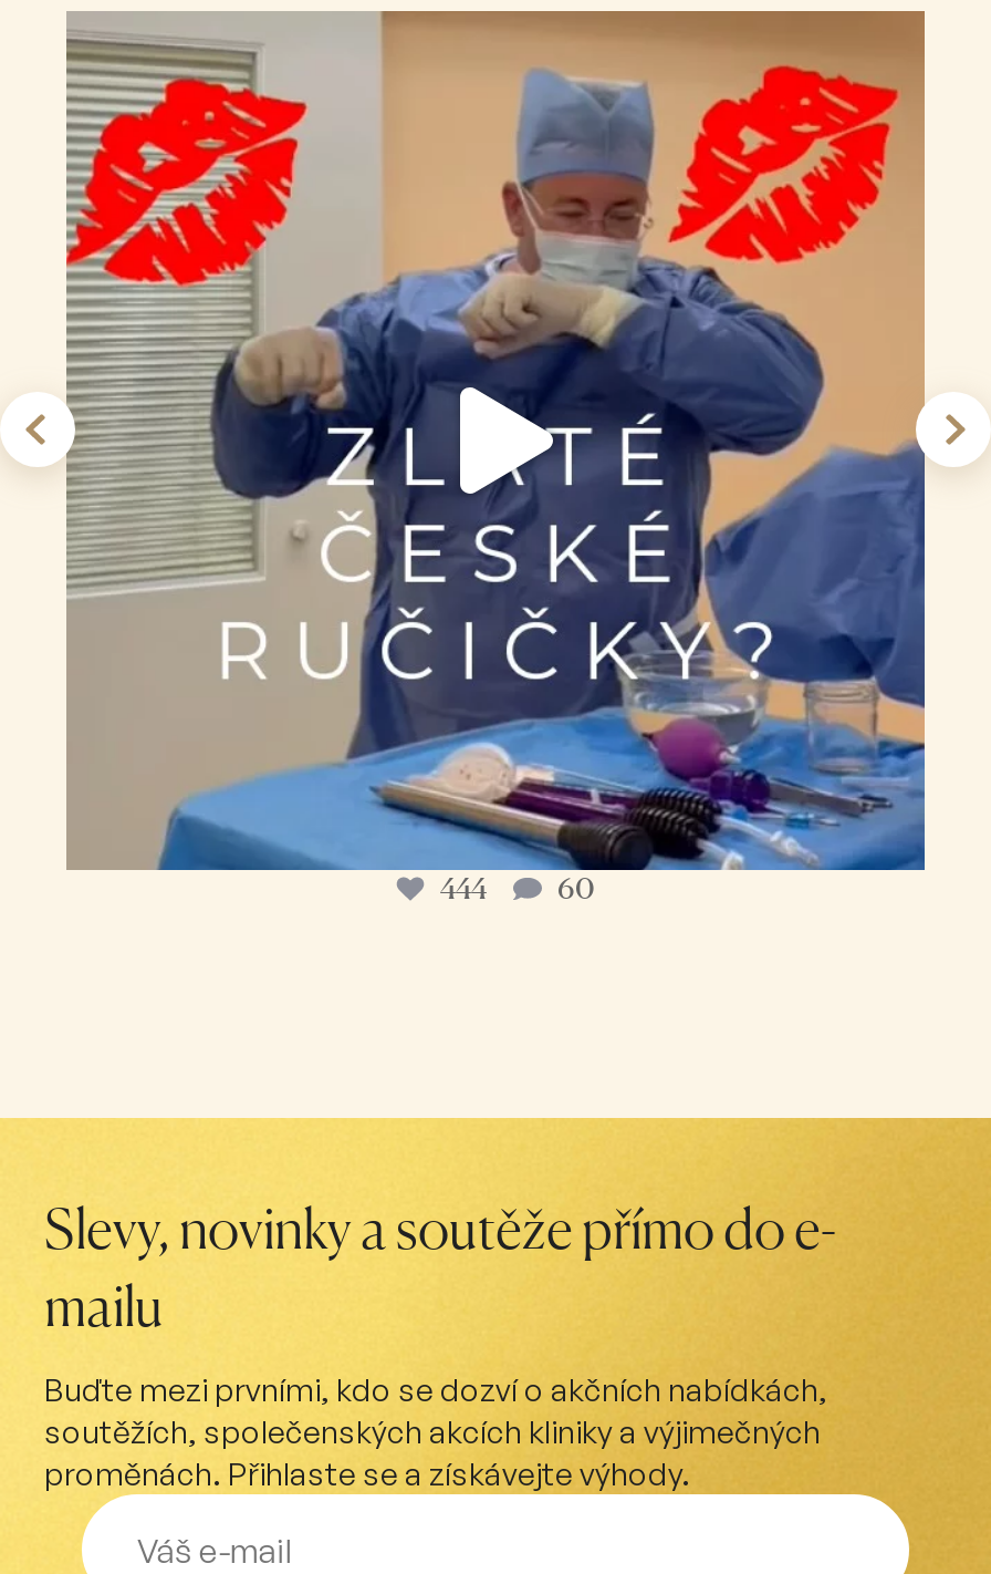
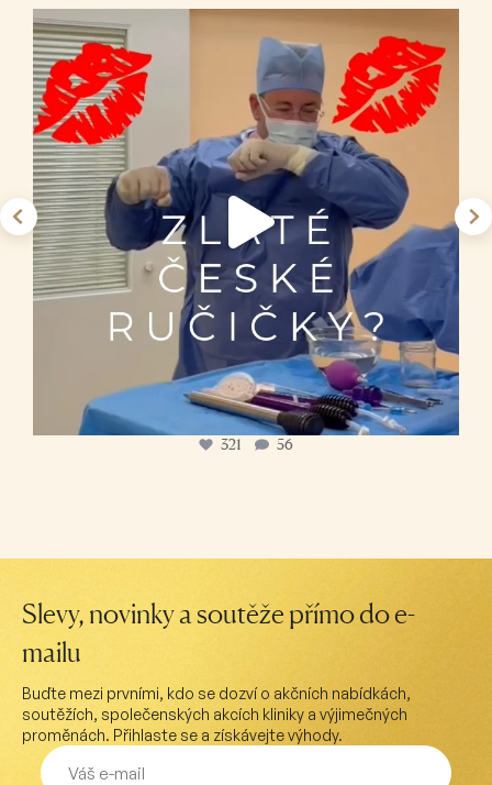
- 444
+ 321

- 60
+ 56
